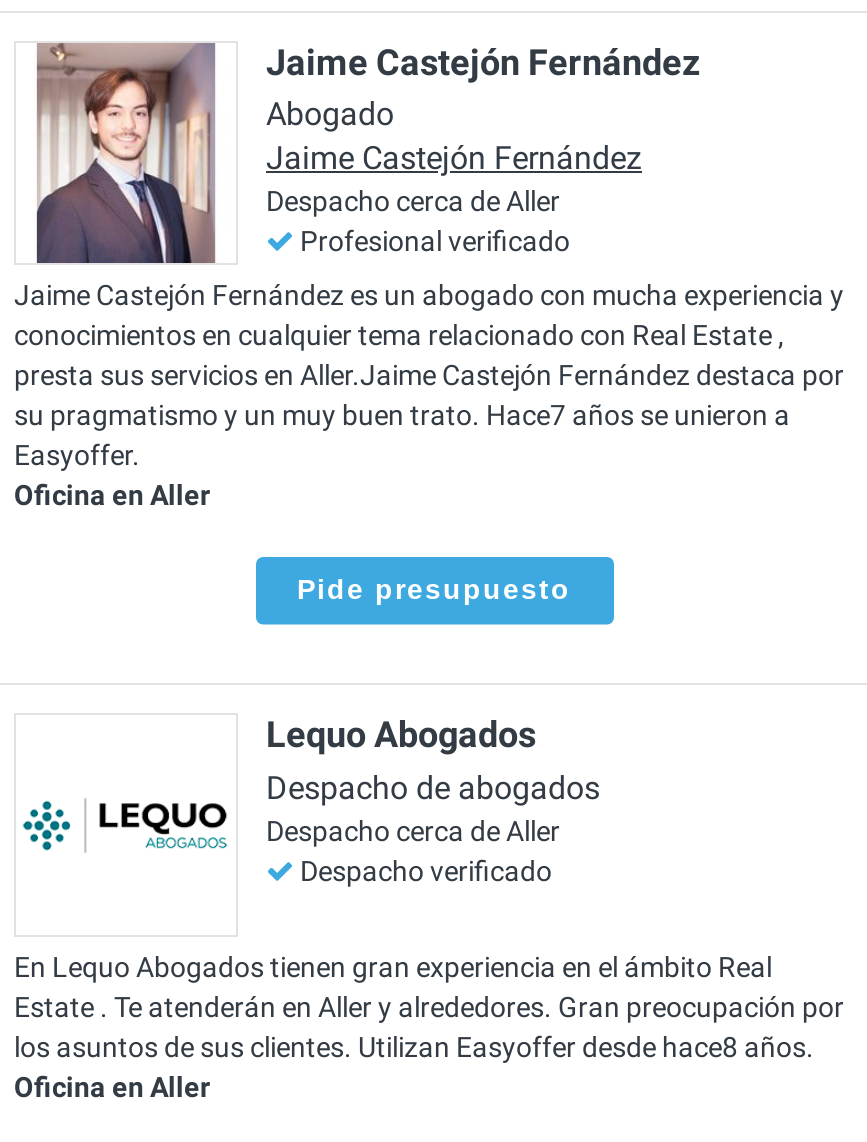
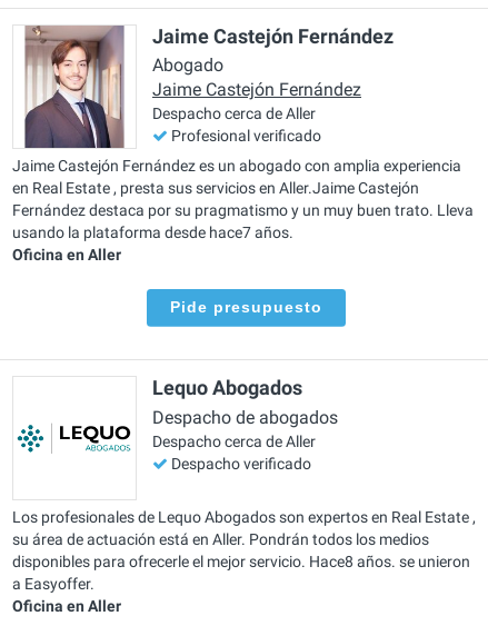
- Jaime Castejón Fernández es un abogado con mucha experiencia y
- conocimientos en cualquier tema relacionado con Real Estate ,
- presta sus servicios en Aller.Jaime Castejón Fernández destaca por
- su pragmatismo y un muy buen trato. Hace7 años se unieron a
- Easyoffer.
+ Jaime Castejón Fernández es un abogado con amplia experiencia
+ en Real Estate , presta sus servicios en Aller.Jaime Castejón
+ Fernández destaca por su pragmatismo y un muy buen trato. Lleva
+ usando la plataforma desde hace7 años.

moved up: Oficina en Aller | Pide presupuesto | Lequo Abogados | Despacho de abogados | Despacho cerca de Aller | Despacho verificado

- En Lequo Abogados tienen gran experiencia en el ámbito Real
- Estate . Te atenderán en Aller y alrededores. Gran preocupación por
- los asuntos de sus clientes. Utilizan Easyoffer desde hace8 años.
+ Los profesionales de Lequo Abogados son expertos en Real Estate ,
+ su área de actuación está en Aller. Pondrán todos los medios
+ disponibles para ofrecerle el mejor servicio. Hace8 años. se unieron
+ a Easyoffer.
